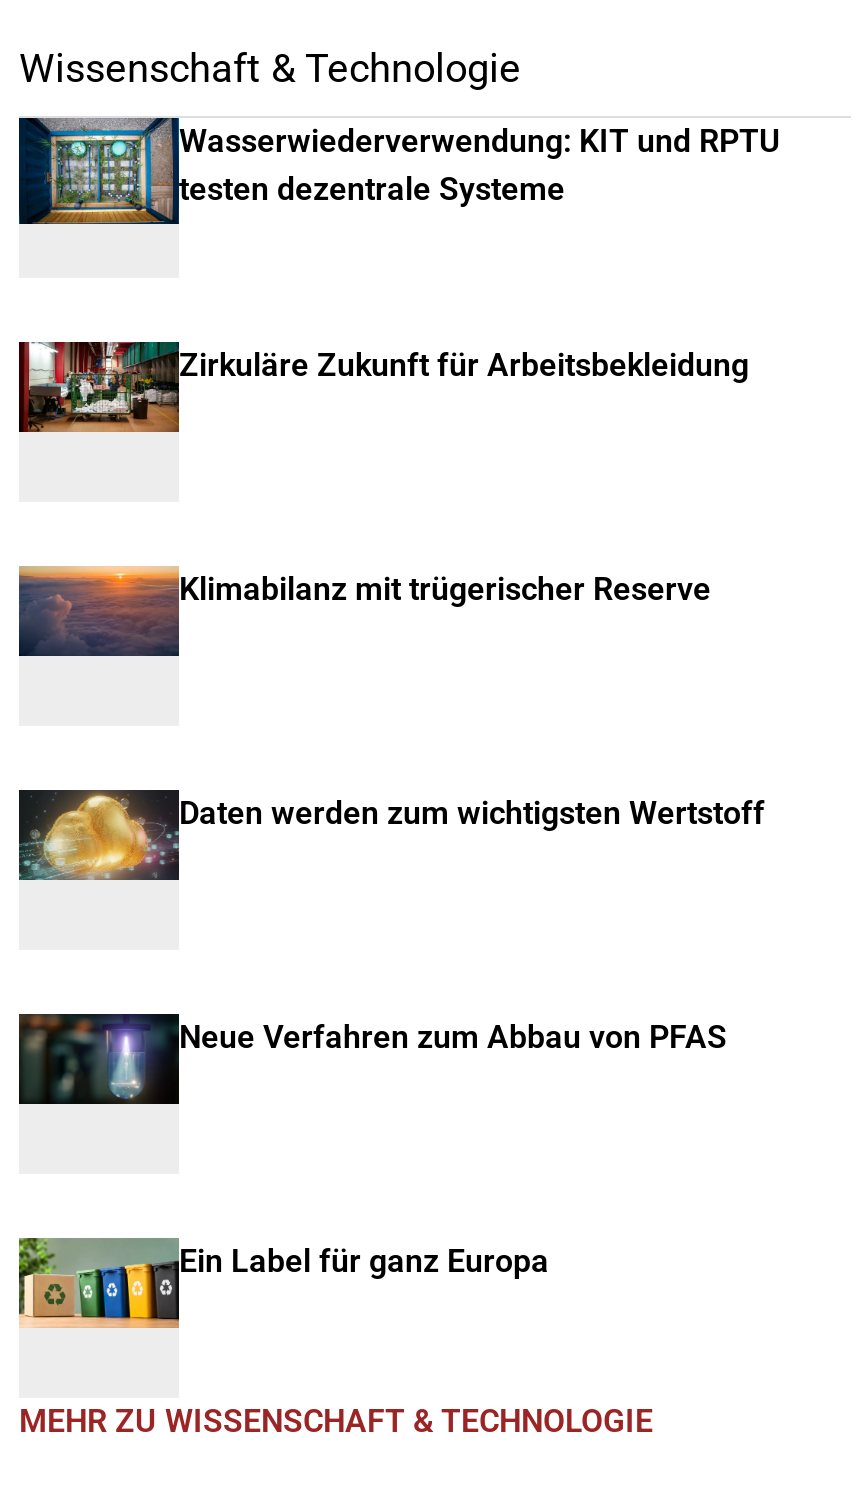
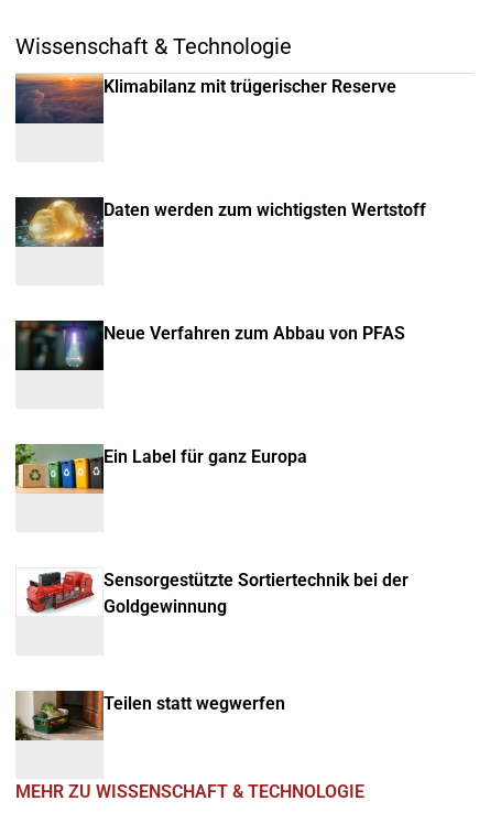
- [image]
- Wasserwiederverwendung: KIT und RPTU
- testen dezentrale Systeme

- [image]
- Zirkuläre Zukunft für Arbeitsbekleidung

moved up: [image] | Klimabilanz mit trügerischer Reserve | Daten werden zum wichtigsten Wertstoff | Neue Verfahren zum Abbau von PFAS | Ein Label für ganz Europa

moved up: [image]

+ [image]
+ Teilen statt wegwerfen

+ [image]
+ Sensorgestützte Sortiertechnik bei der
+ Goldgewinnung
